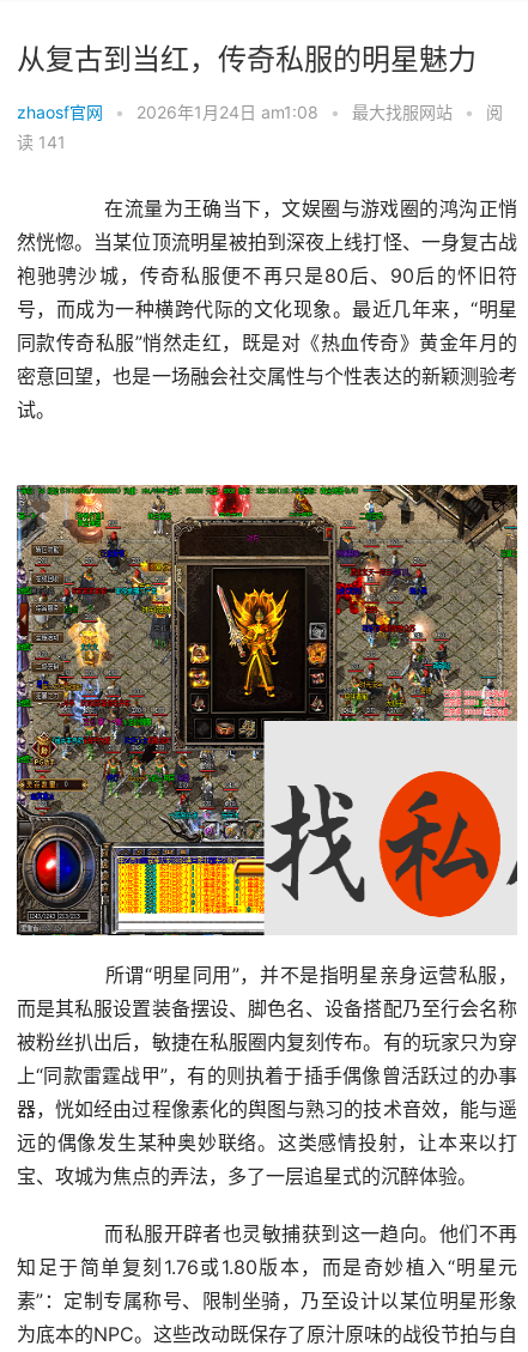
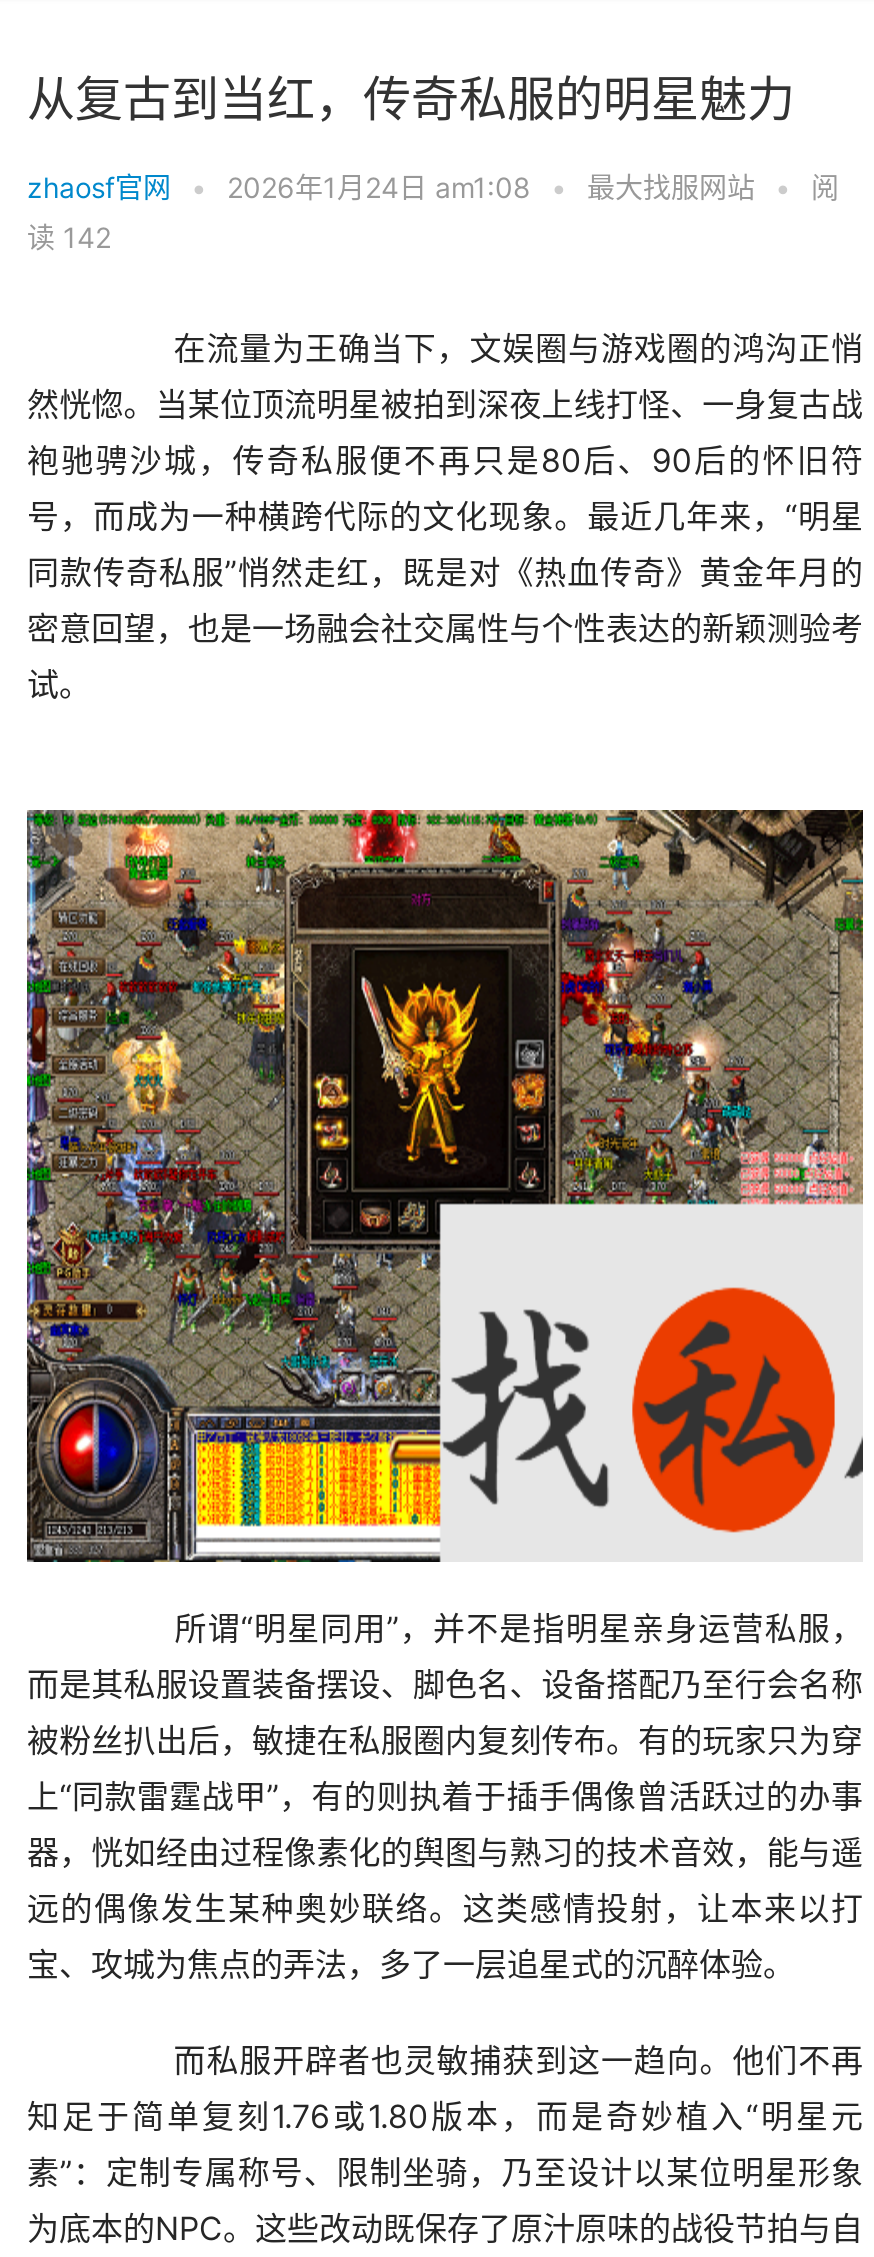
- 读 141
+ 读 142
